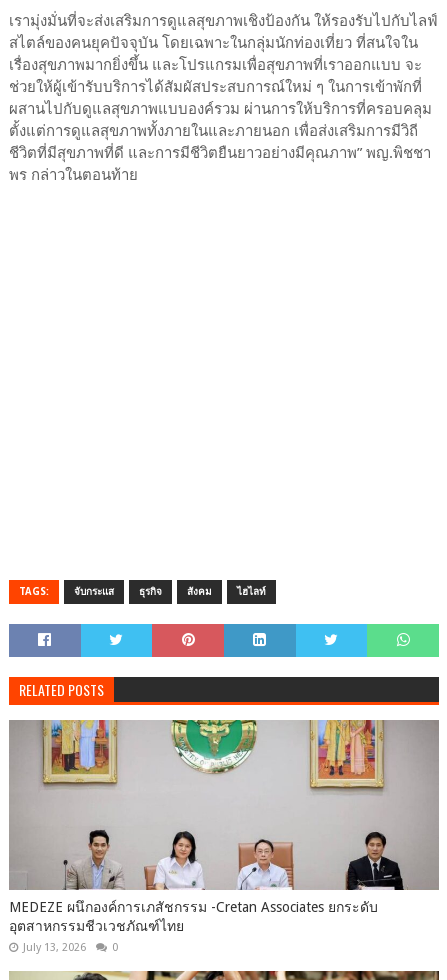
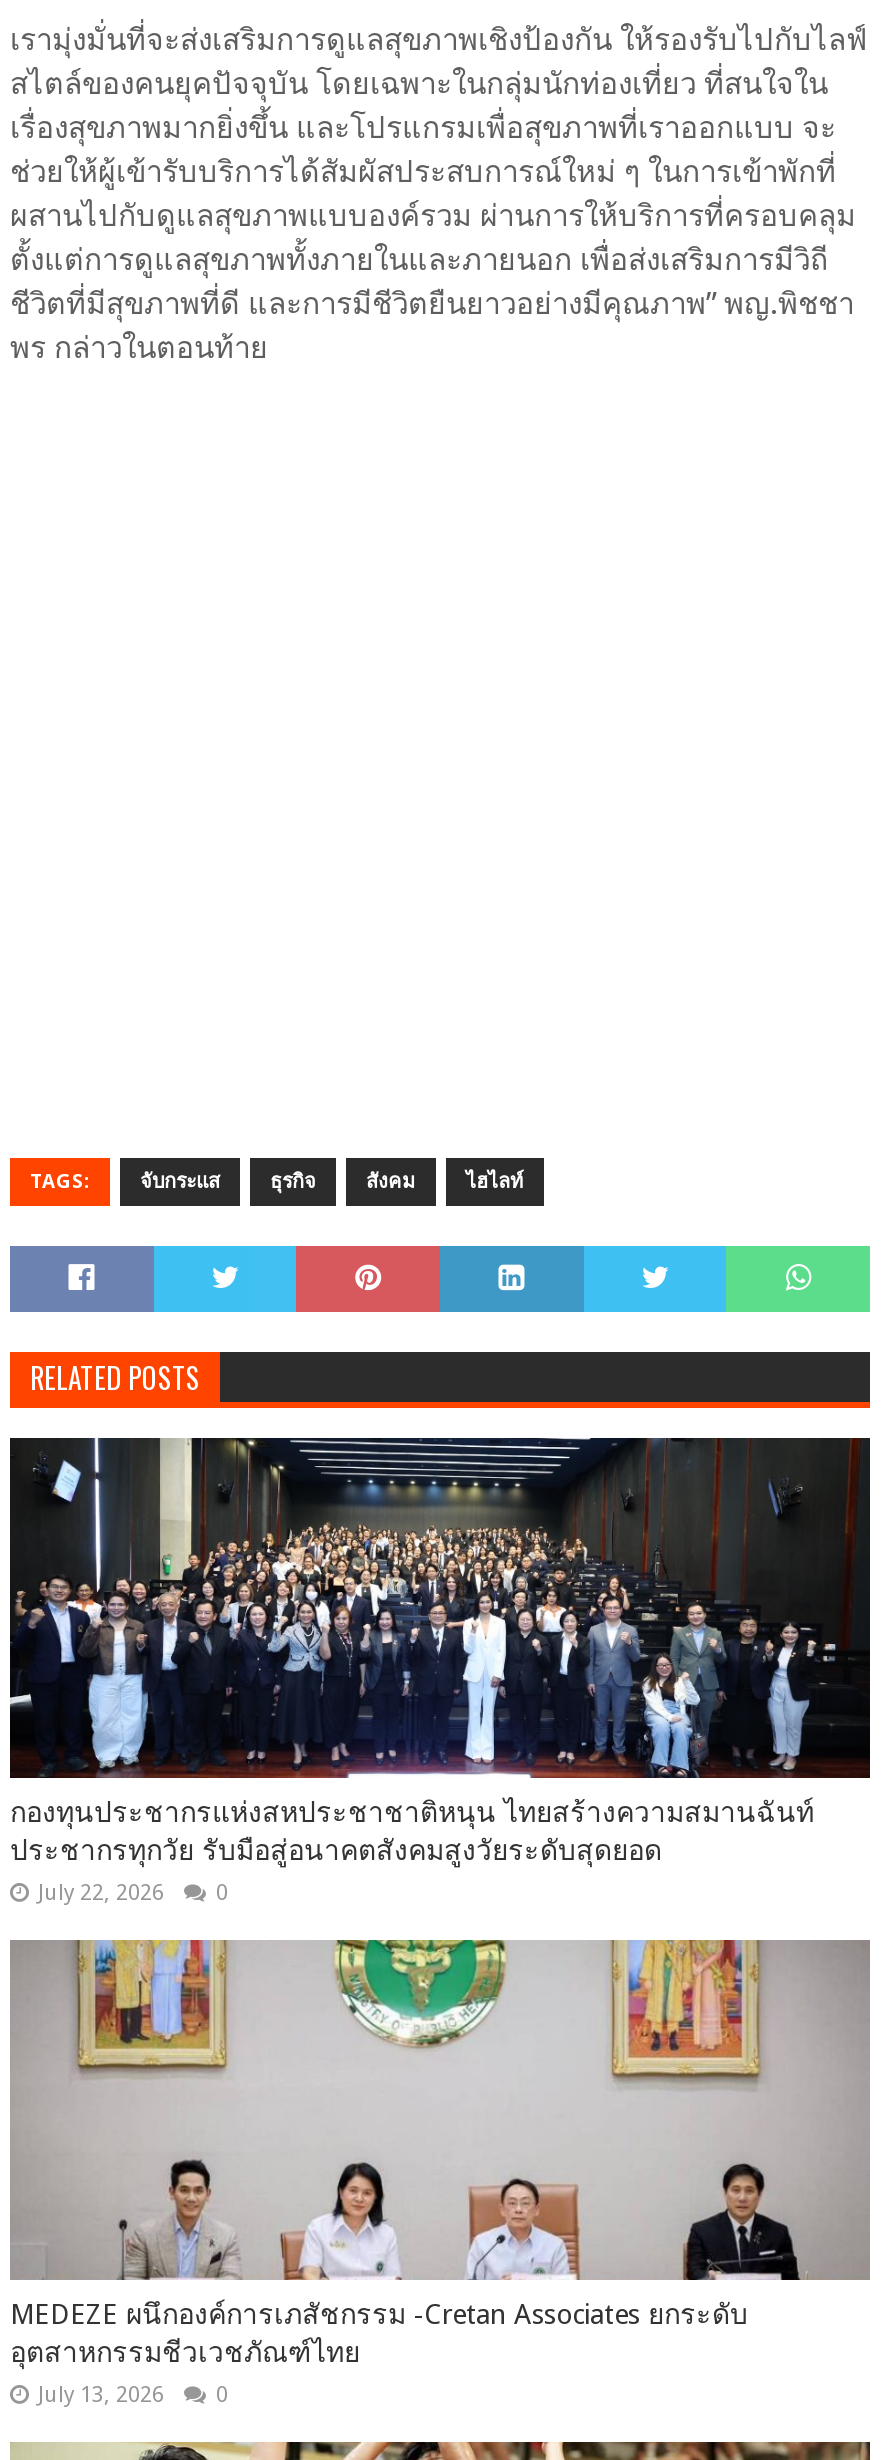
+ [image]
+ กองทุนประชากรแห่งสหประชาชาติหนุน ไทยสร้างความสมานฉันท์
+ ประชากรทุกวัย รับมือสู่อนาคตสังคมสูงวัยระดับสุดยอด
+ July 22, 2026
+ 0
